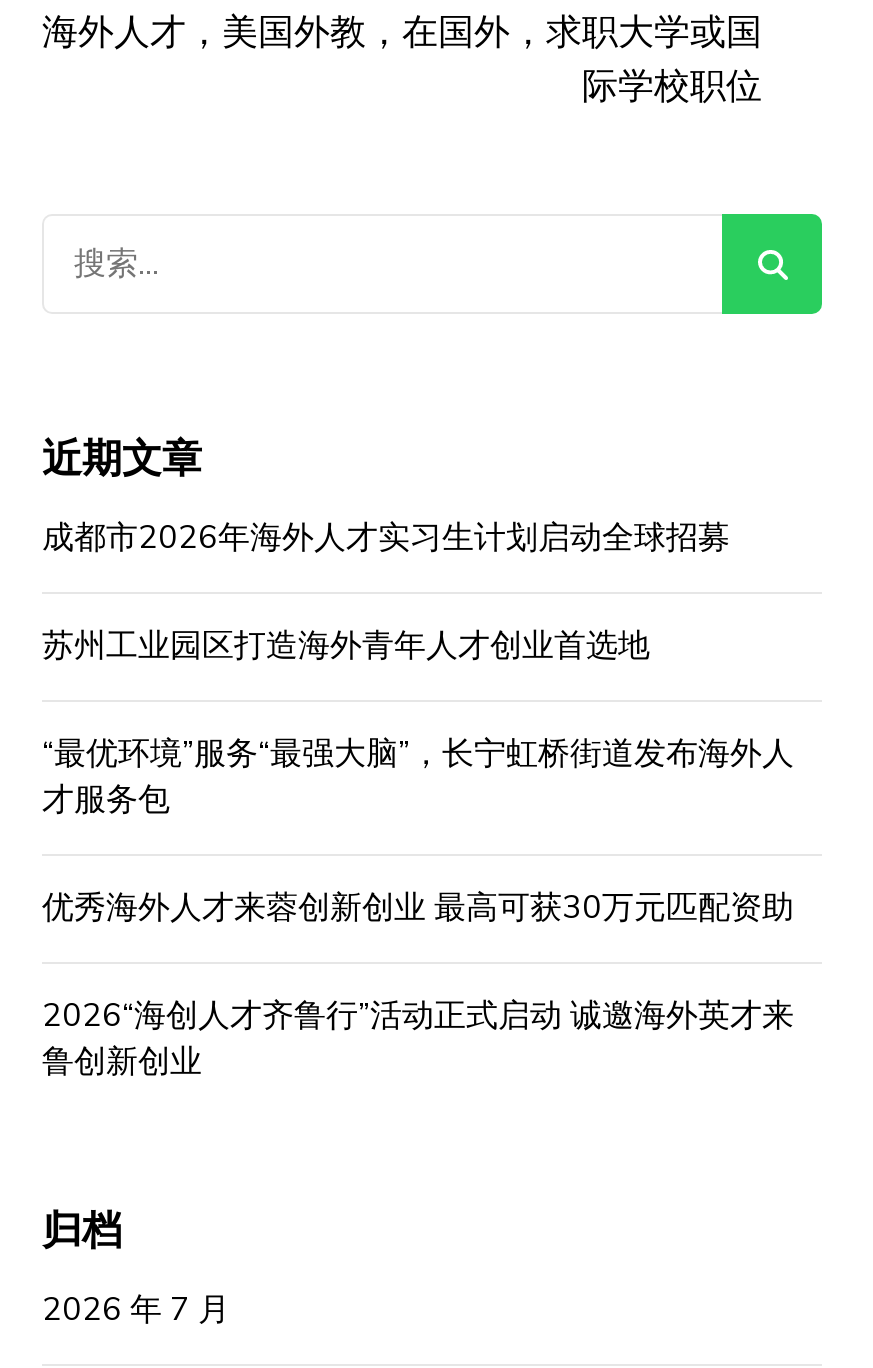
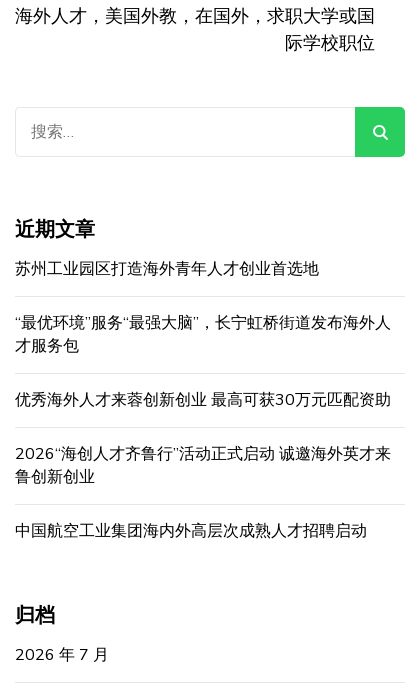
- 成都市2026年海外人才实习生计划启动全球招募

moved up: 苏州工业园区打造海外青年人才创业首选地 | “最优环境”服务“最强大脑”，长宁虹桥街道发布海外人 | 才服务包 | 优秀海外人才来蓉创新创业 最高可获30万元匹配资助 | 2026“海创人才齐鲁行”活动正式启动 诚邀海外英才来 | 鲁创新创业

+ 中国航空工业集团海内外高层次成熟人才招聘启动
